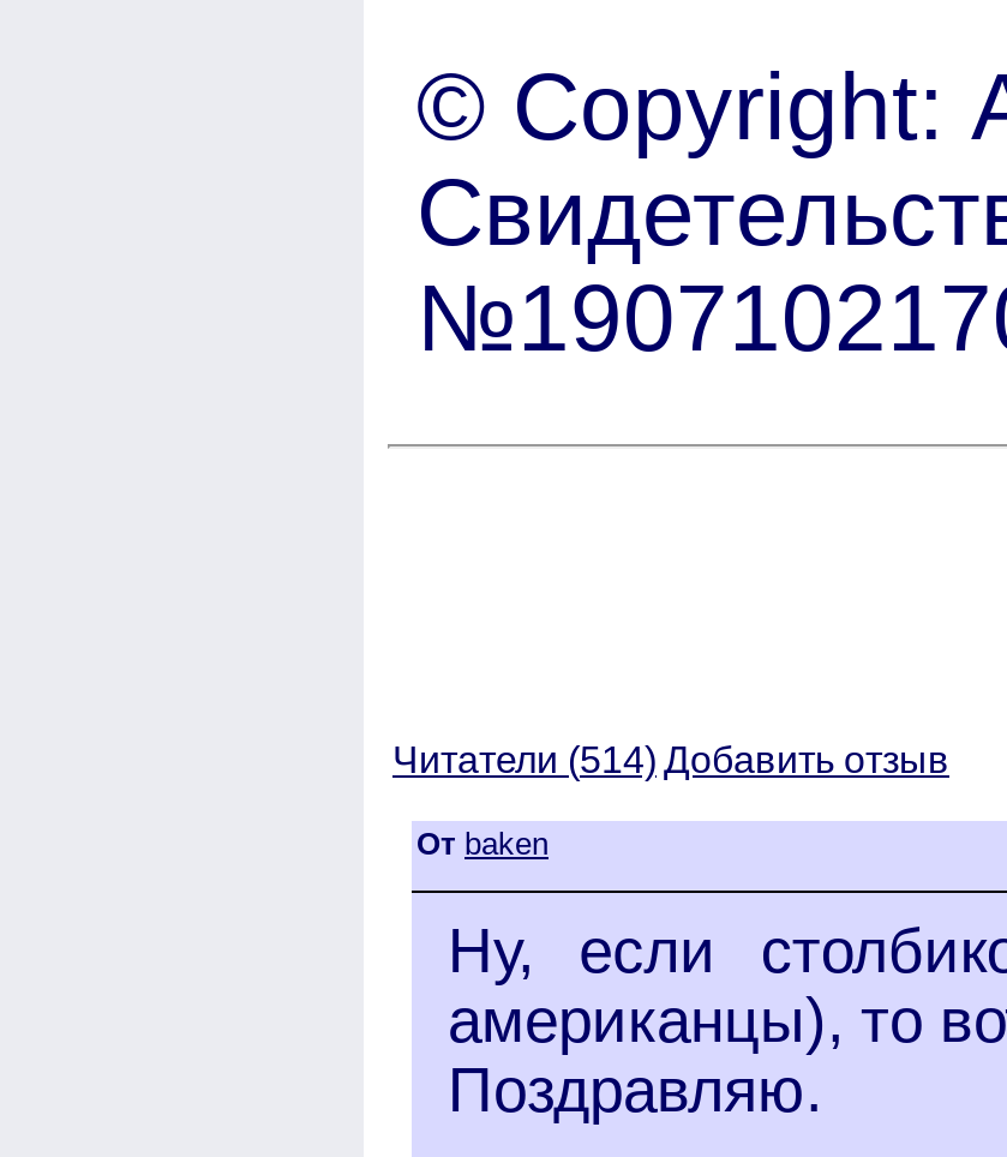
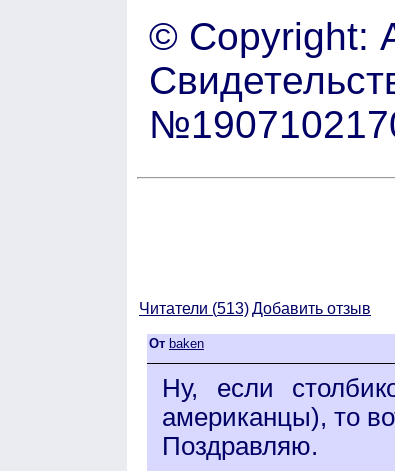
- Читатели (514) Добавить отзыв
+ Читатели (513) Добавить отзыв
